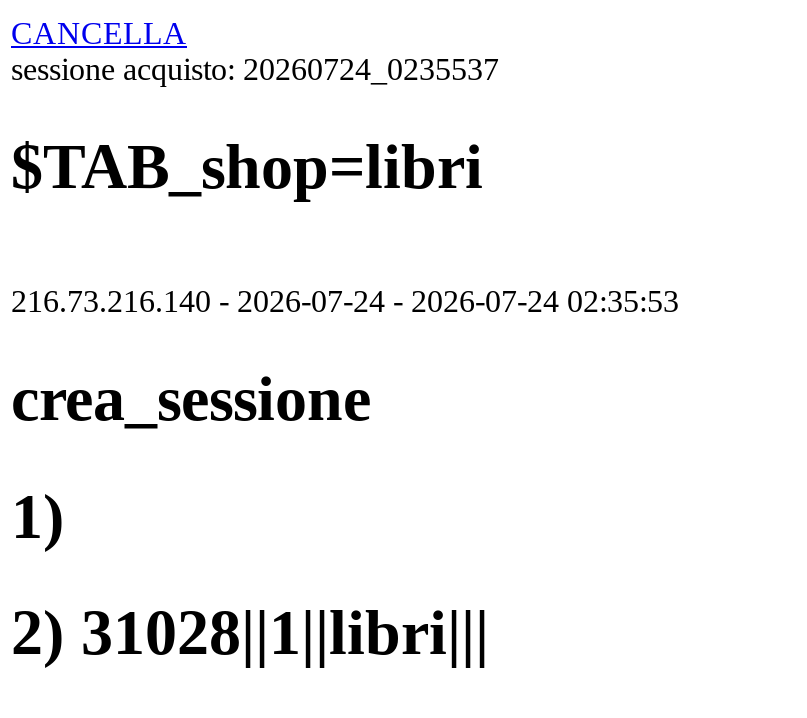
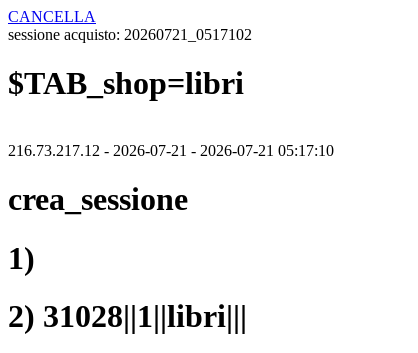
- sessione acquisto: 20260724_0235537
+ sessione acquisto: 20260721_0517102

- 216.73.216.140 - 2026-07-24 - 2026-07-24 02:35:53
+ 216.73.217.12 - 2026-07-21 - 2026-07-21 05:17:10
